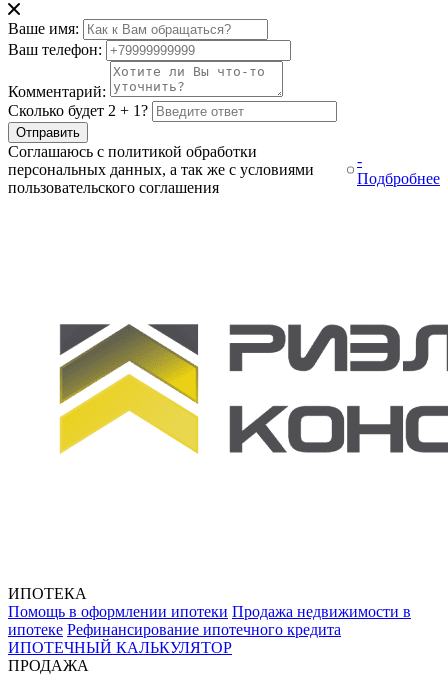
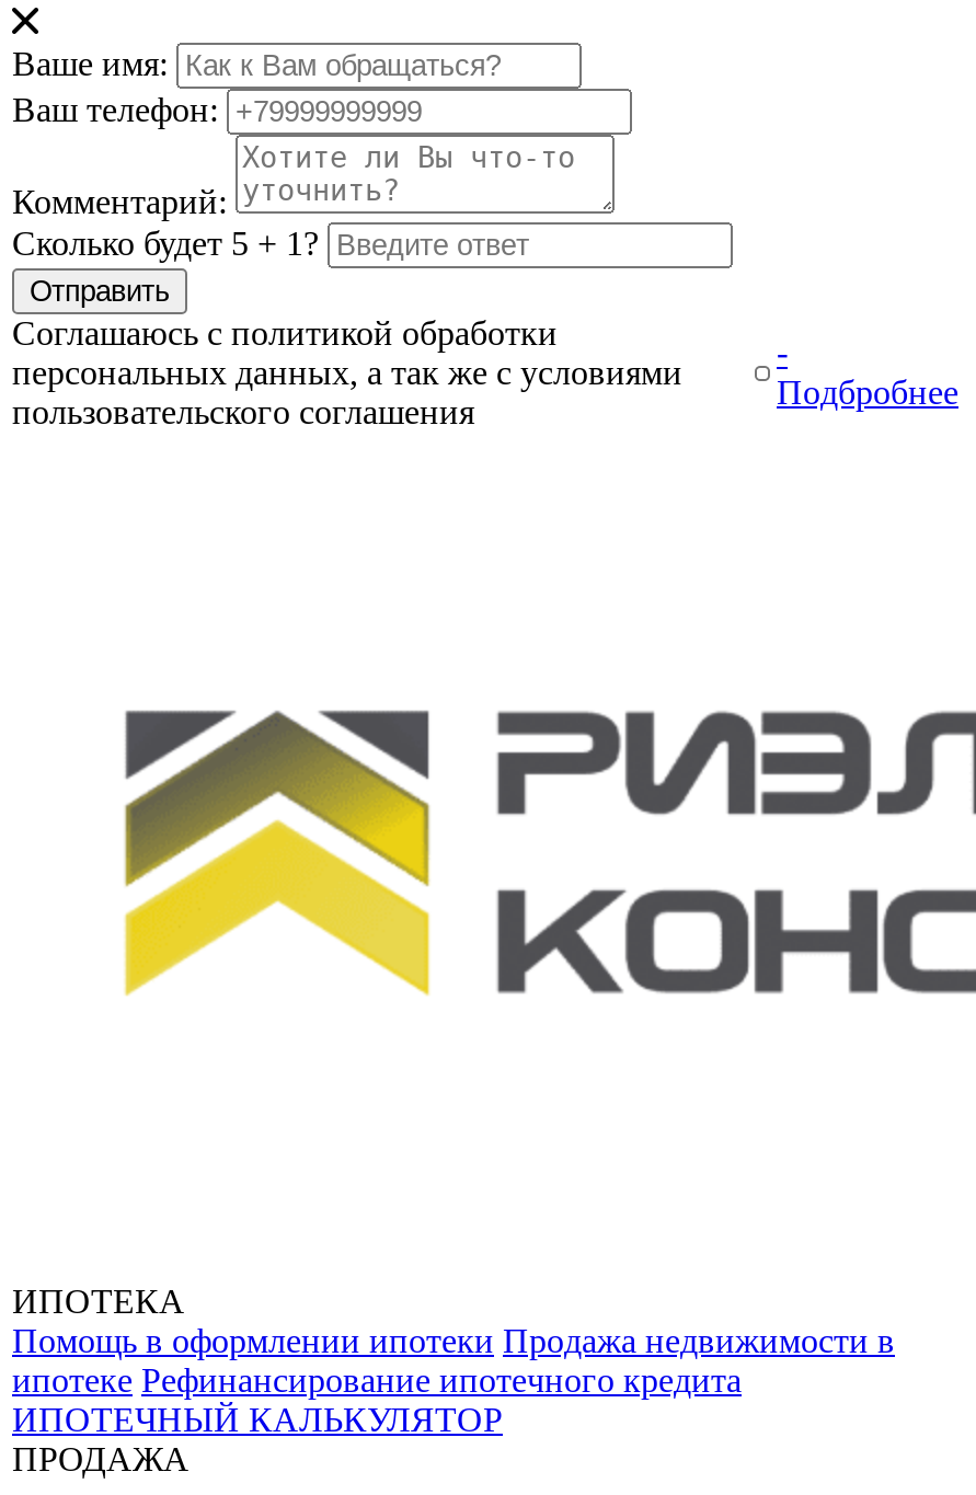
- Сколько будет 2 + 1?
+ Сколько будет 5 + 1?
